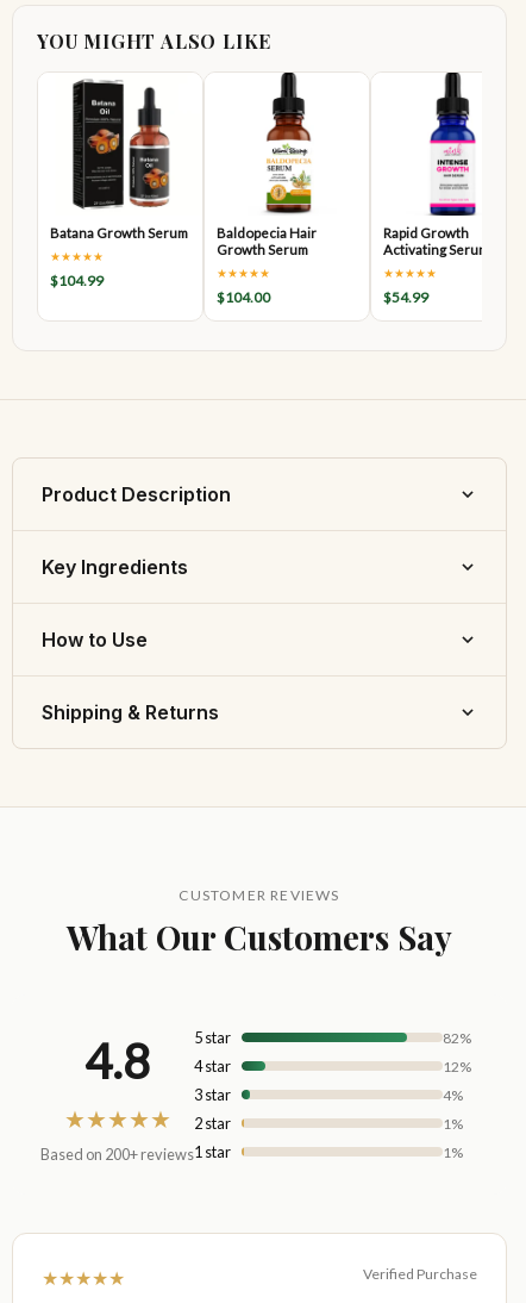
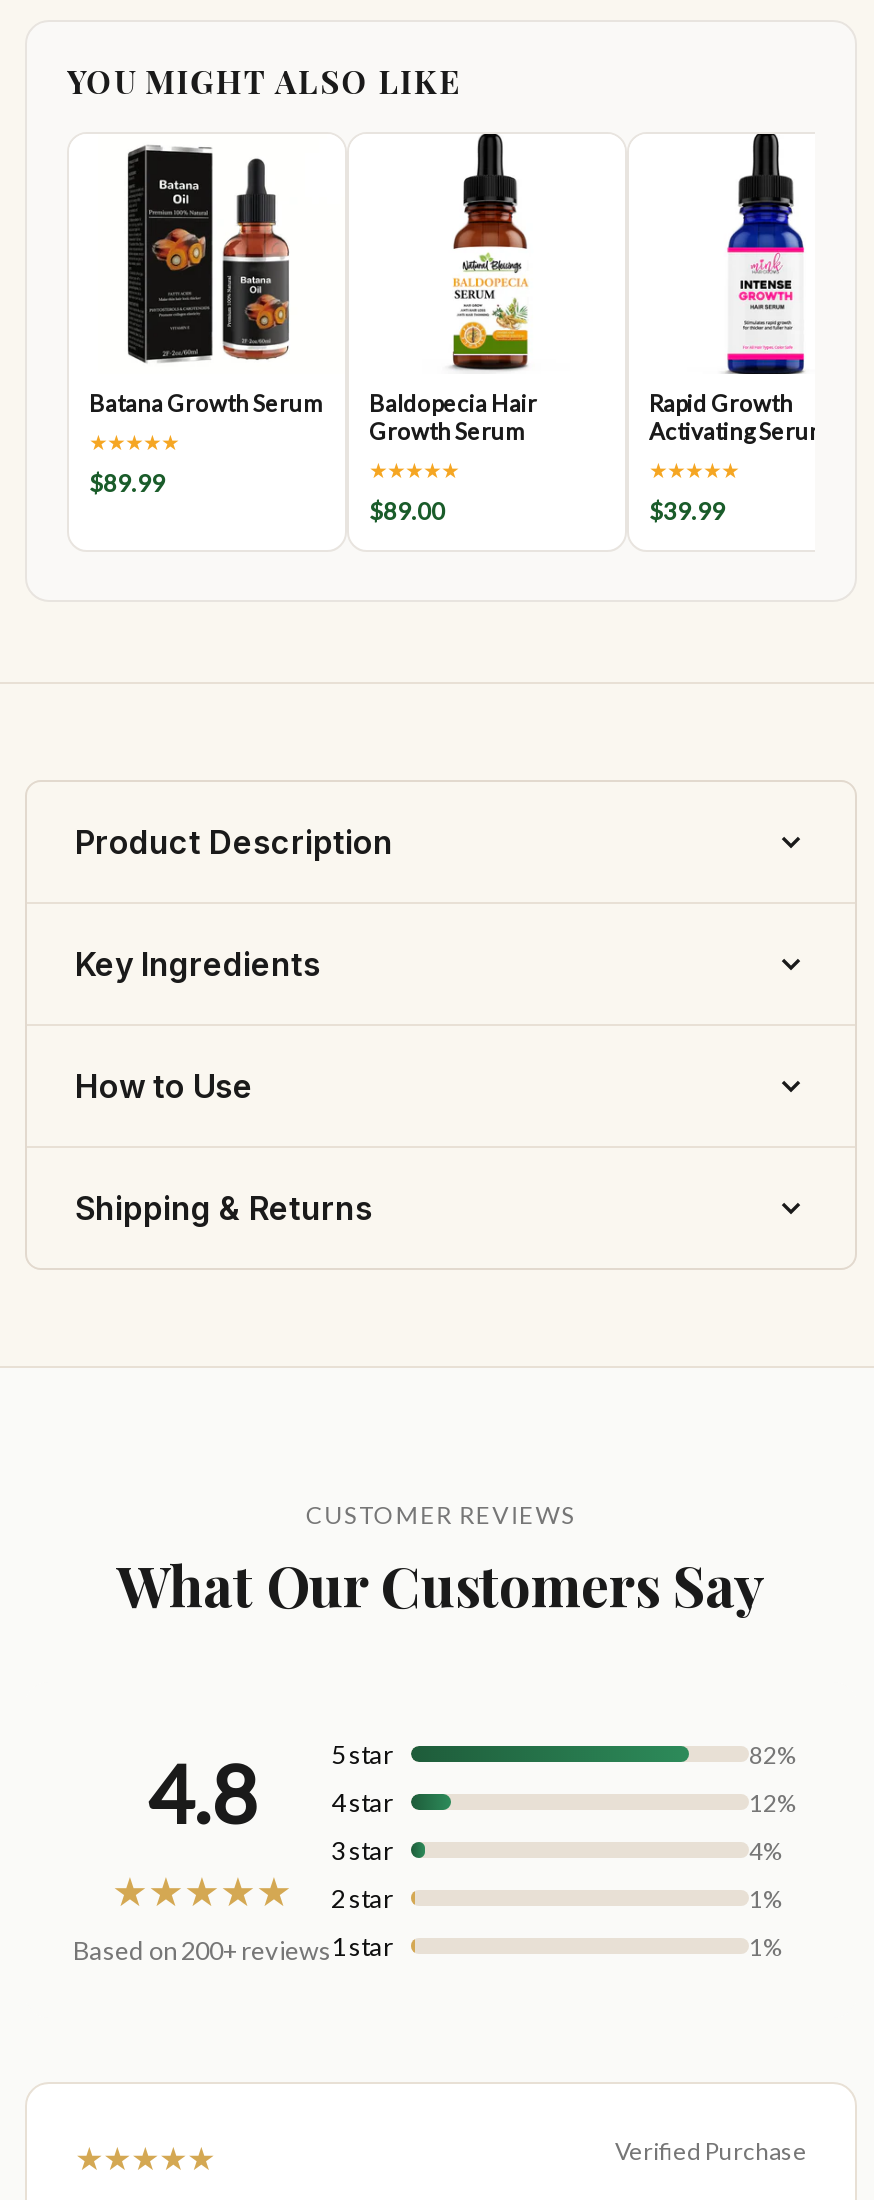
- $104.99
+ $89.99

- $104.00
+ $89.00

- $54.99
+ $39.99
